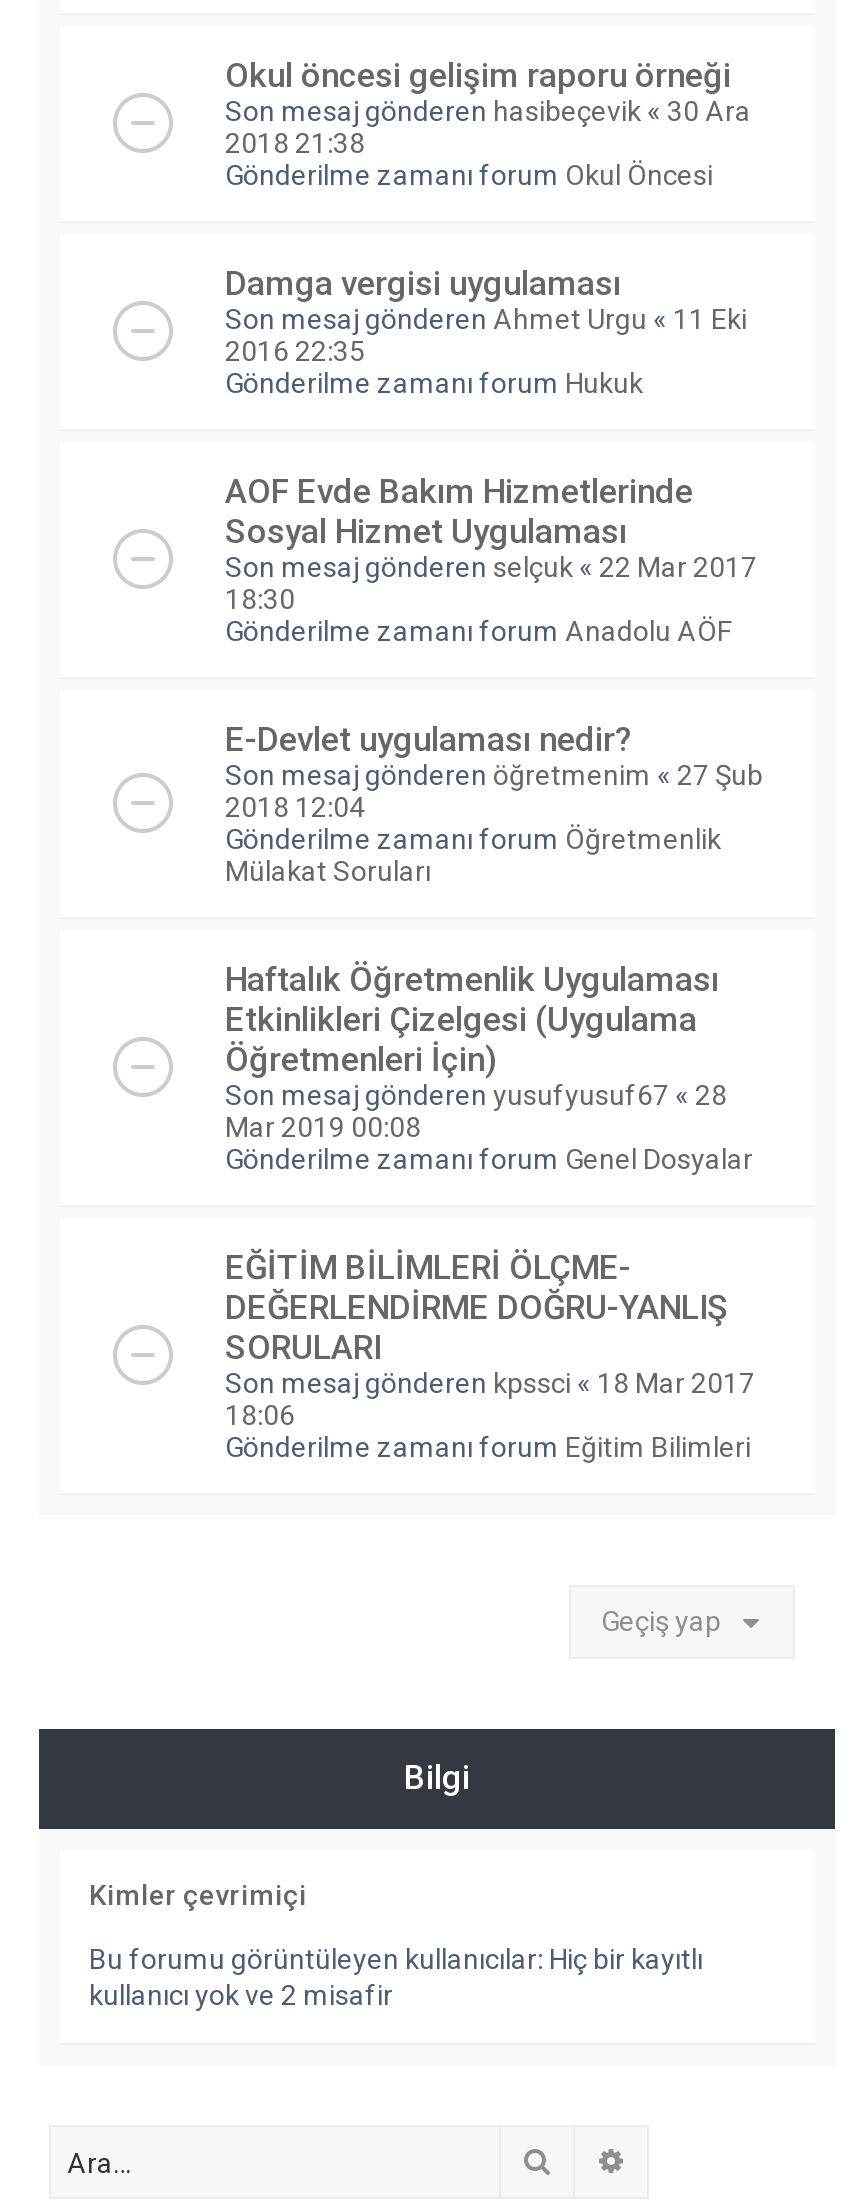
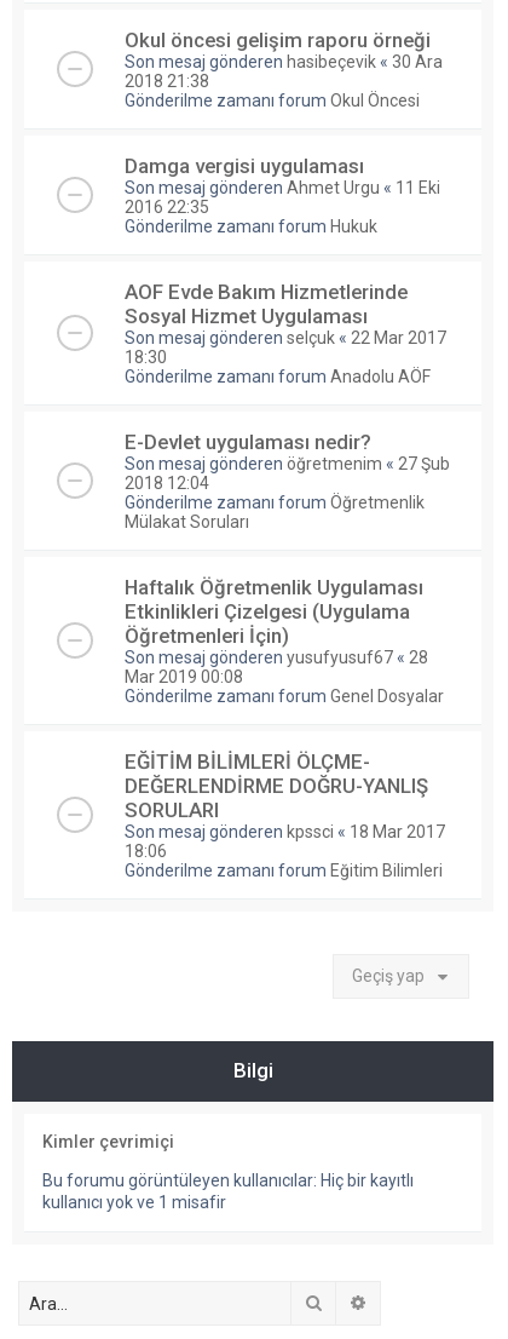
- kullanıcı yok ve 2 misafir
+ kullanıcı yok ve 1 misafir
